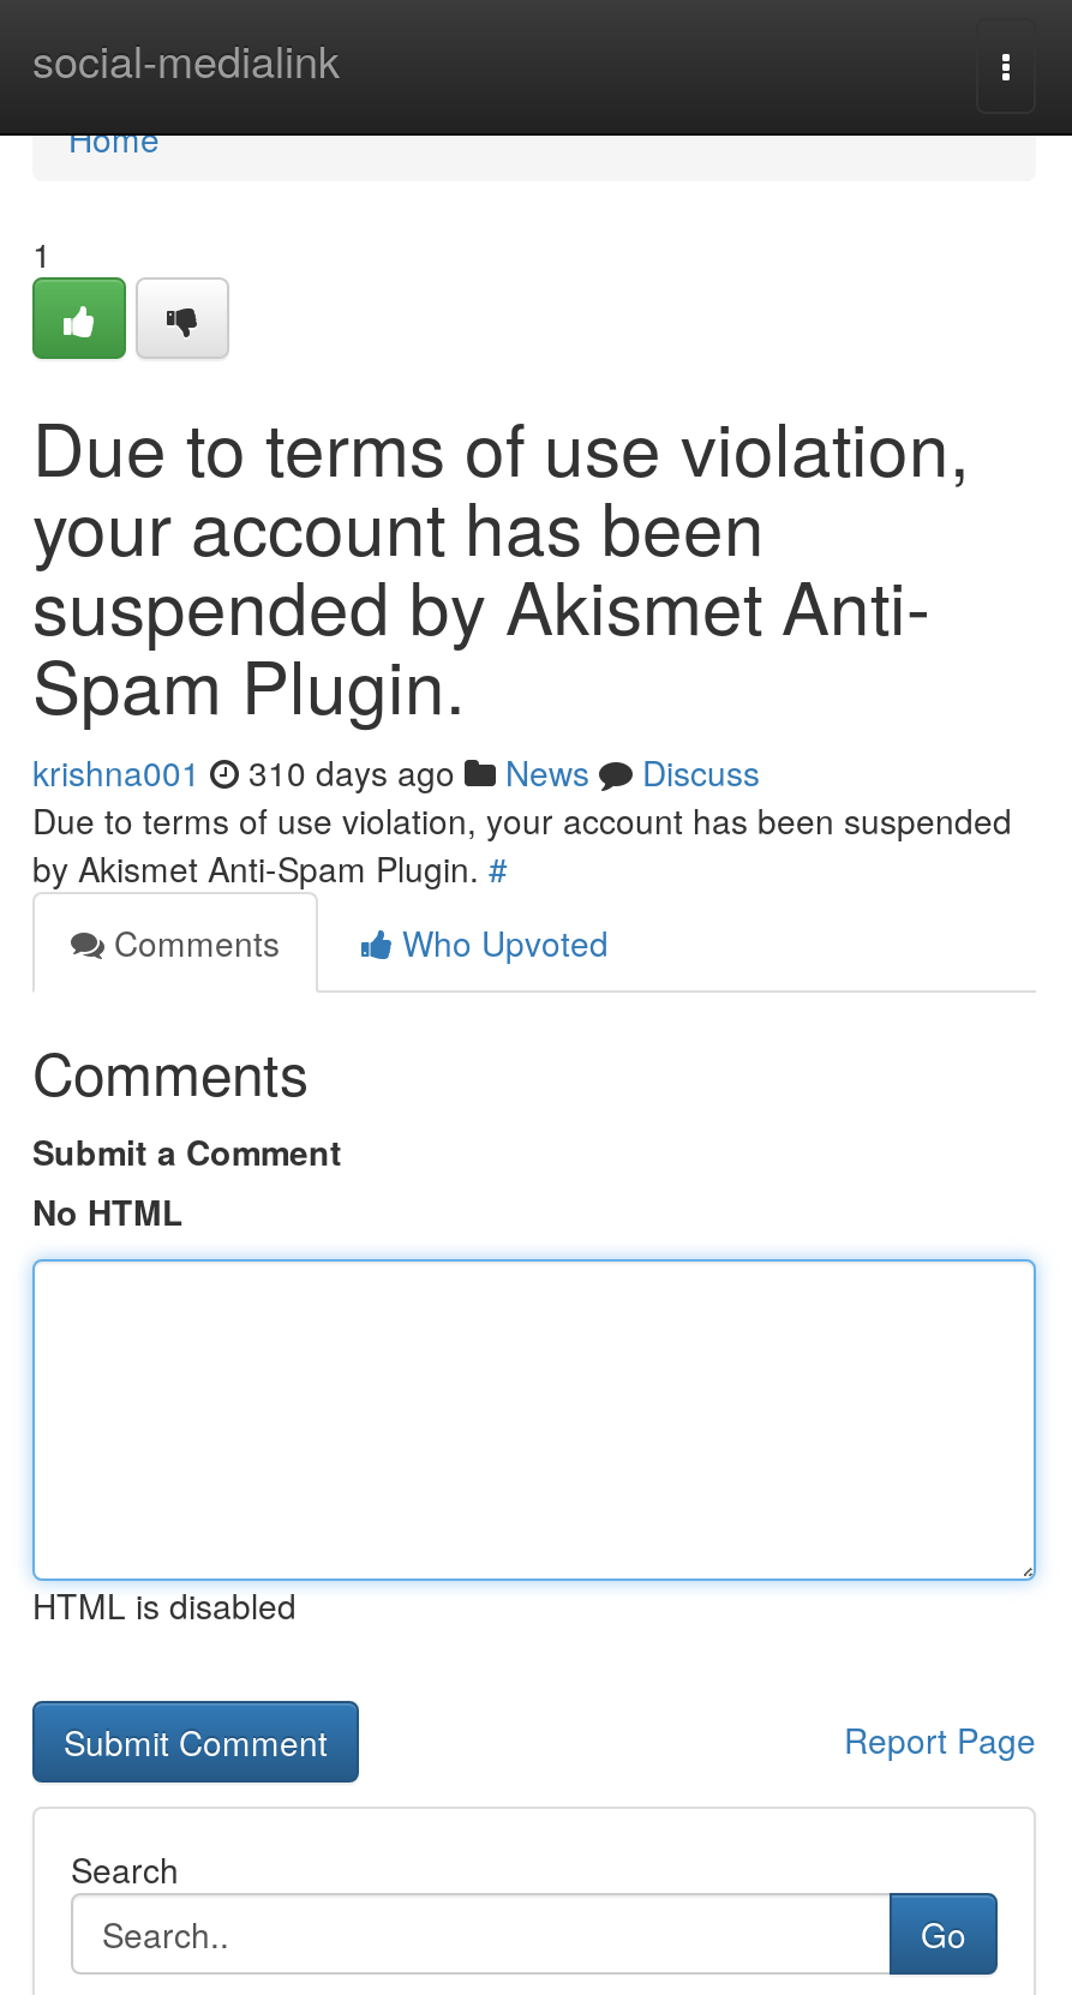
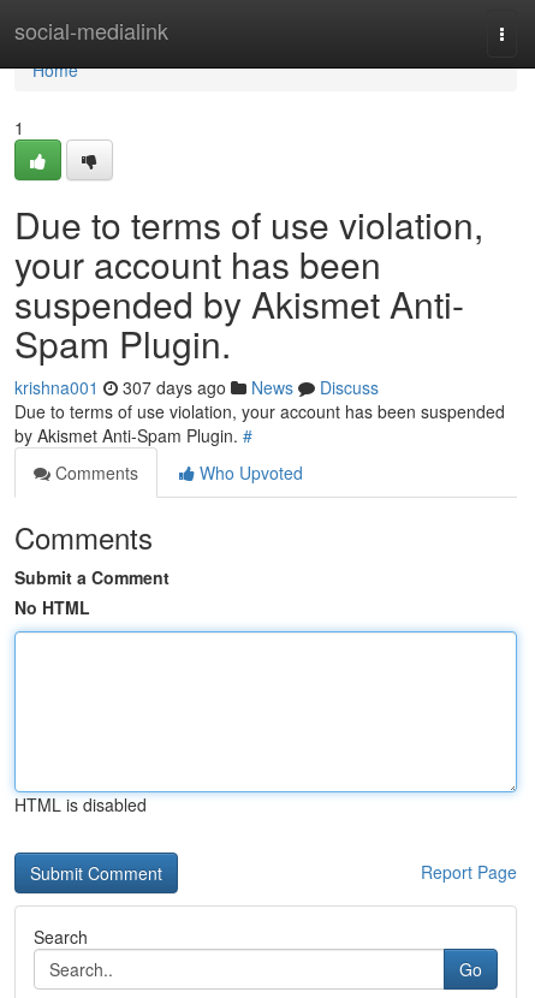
- krishna001 310 days ago News Discuss
+ krishna001 307 days ago News Discuss
